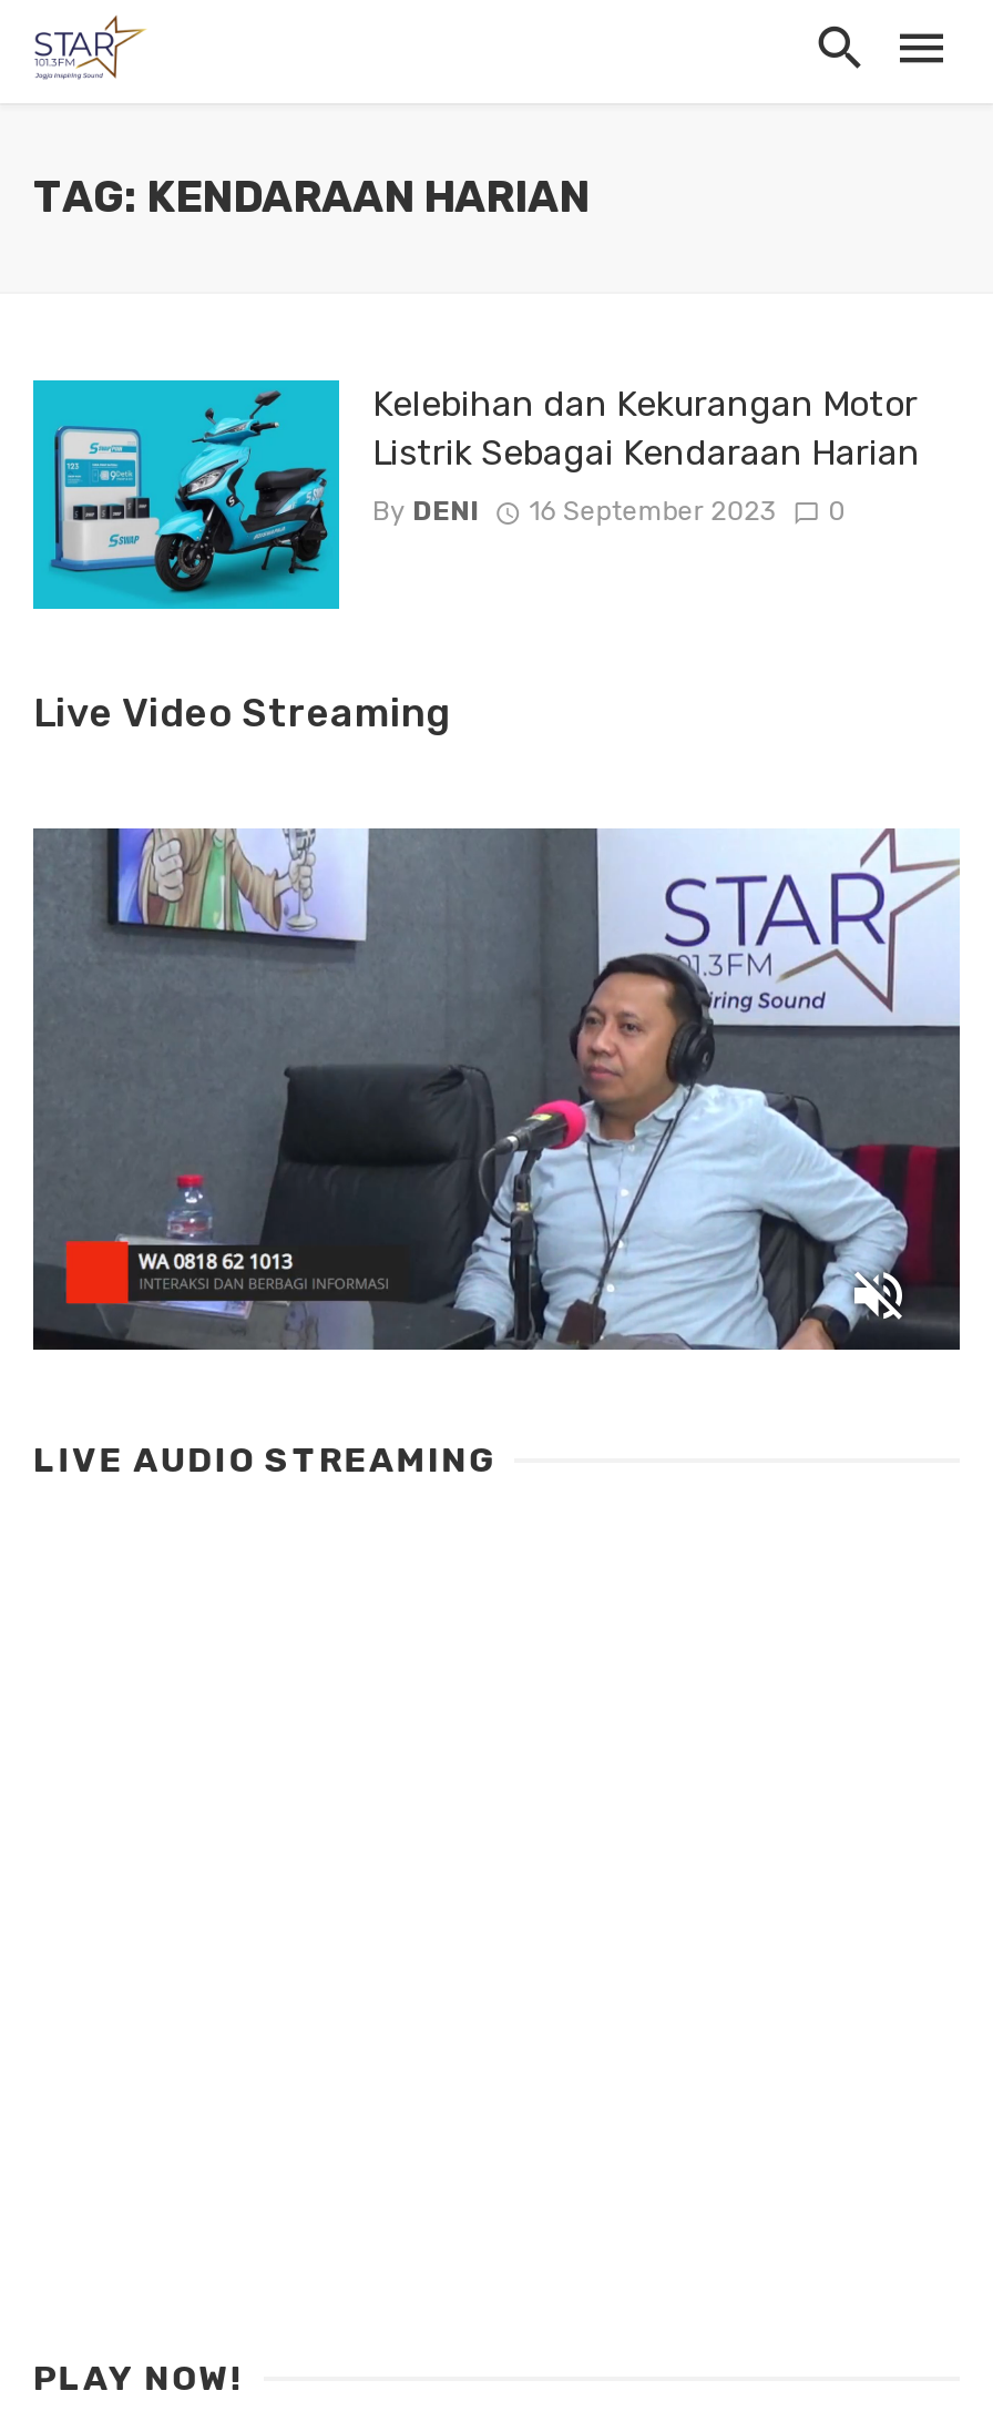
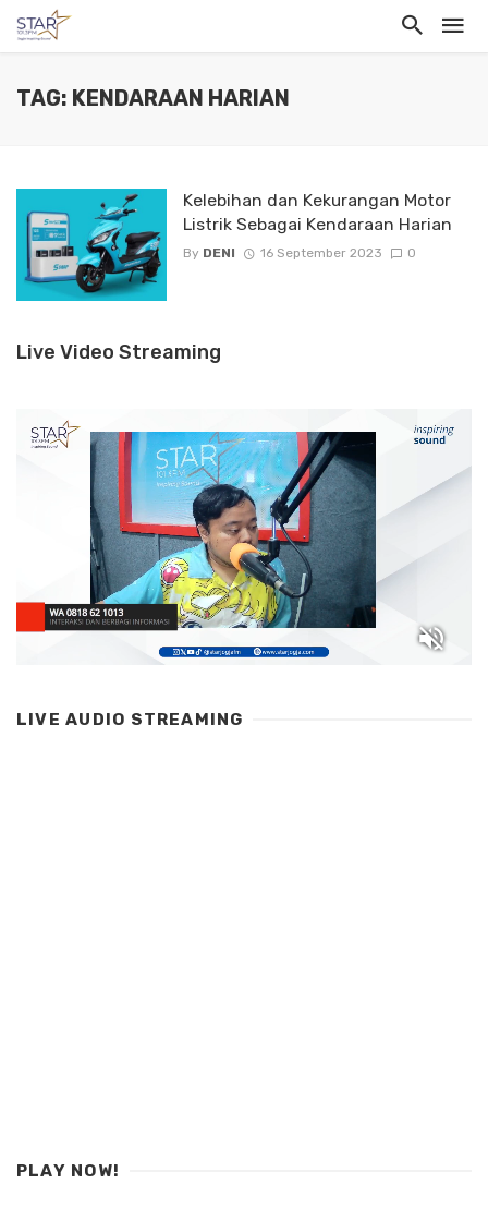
- [image]
+ [image]
